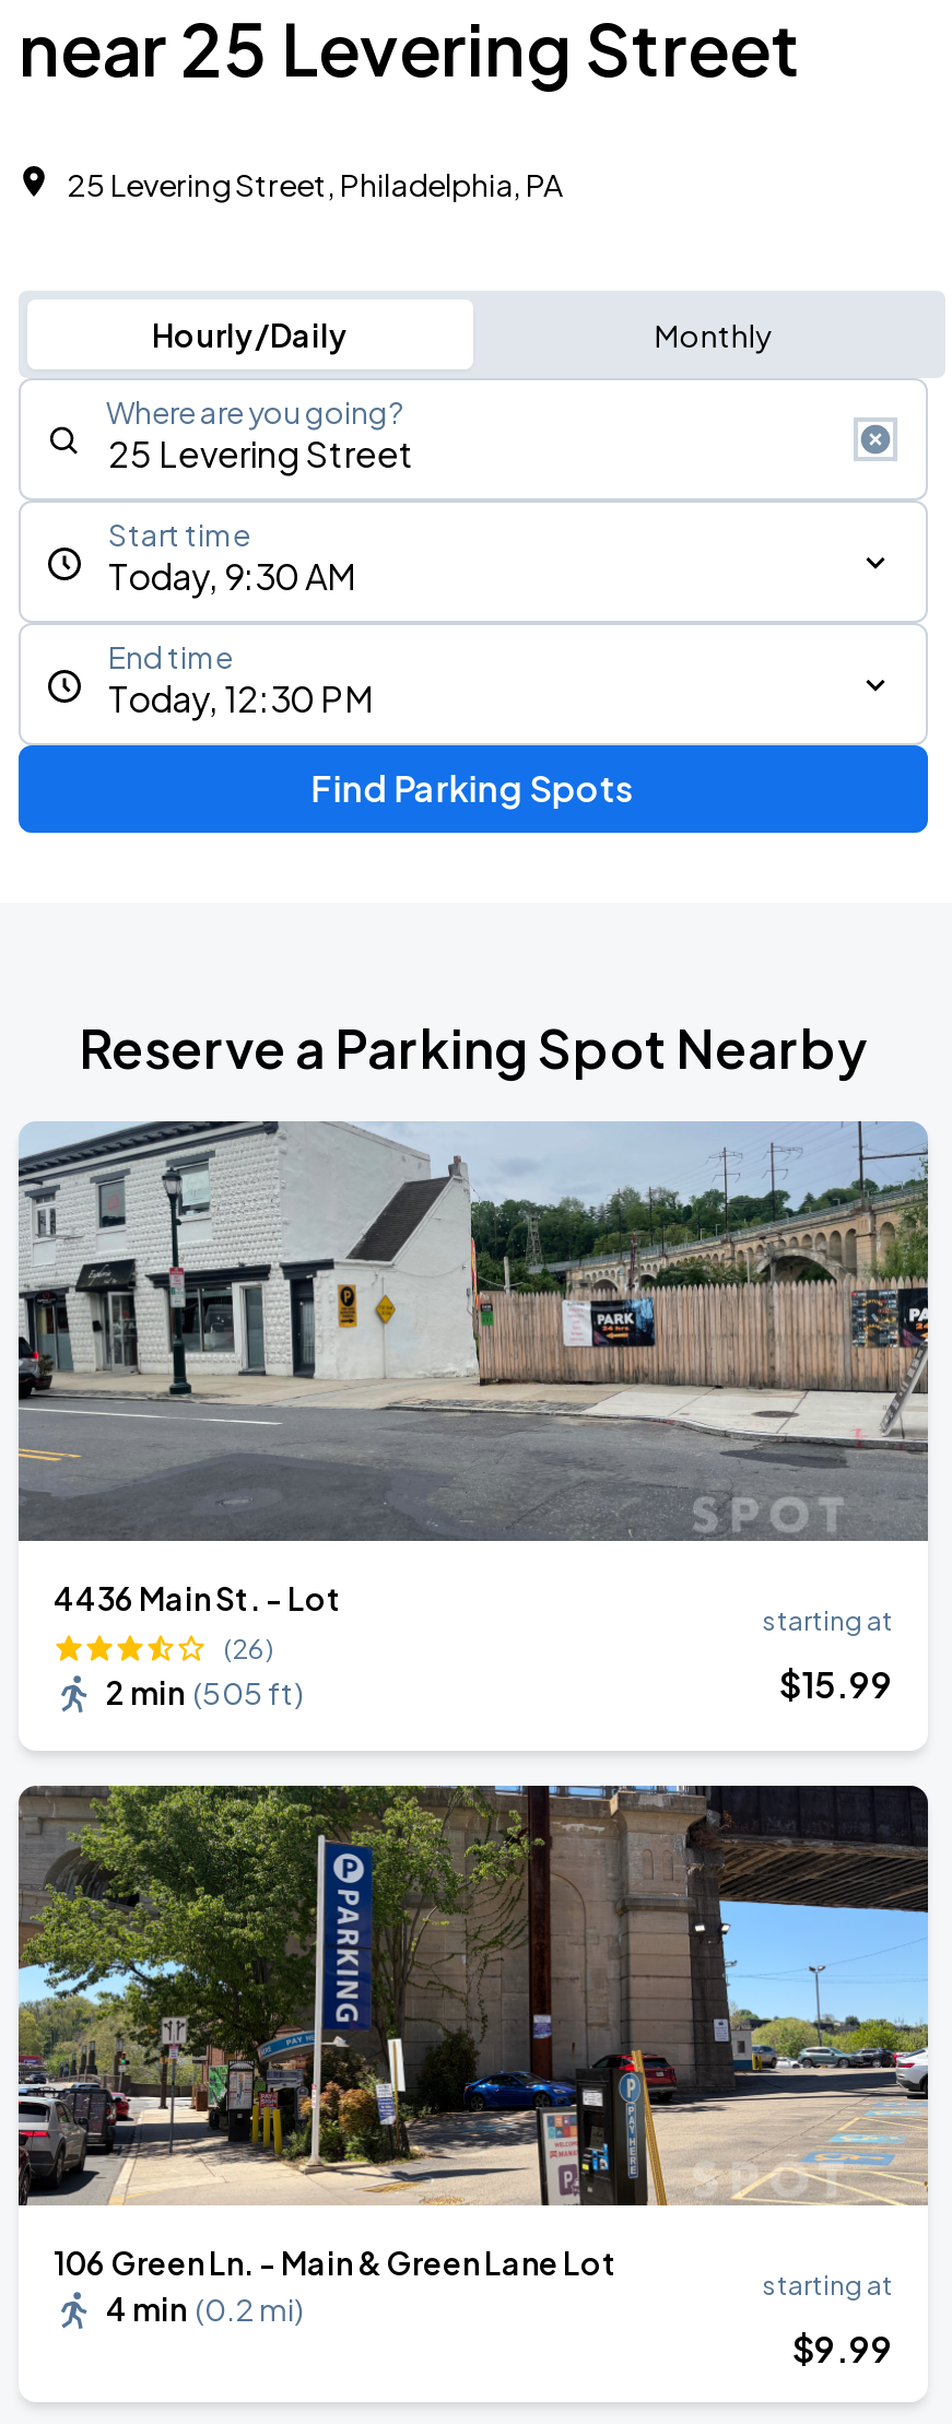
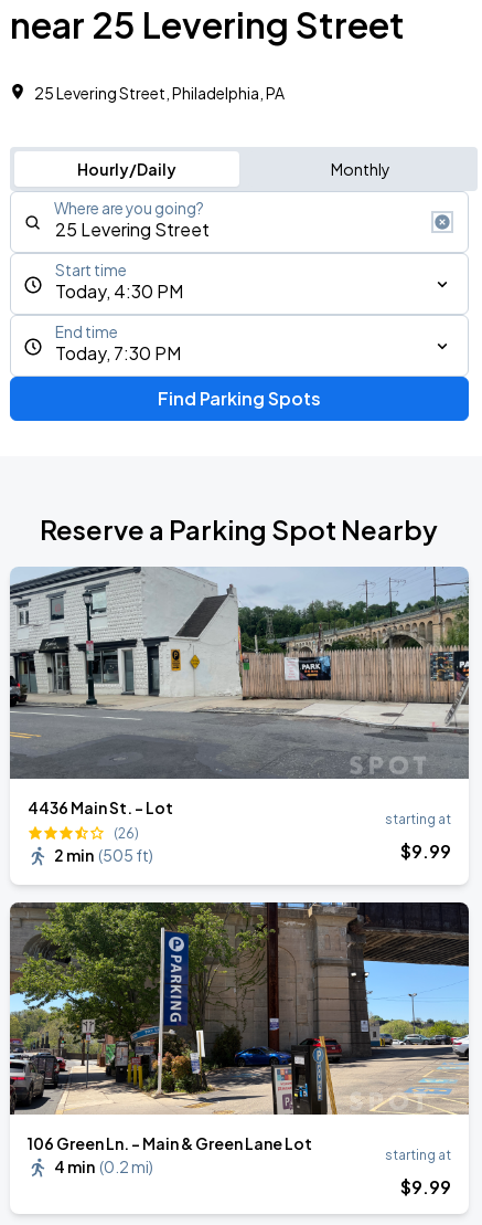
- Today, 9:30 AM
+ Today, 4:30 PM

- Today, 12:30 PM
+ Today, 7:30 PM

- $15.99
+ $9.99
